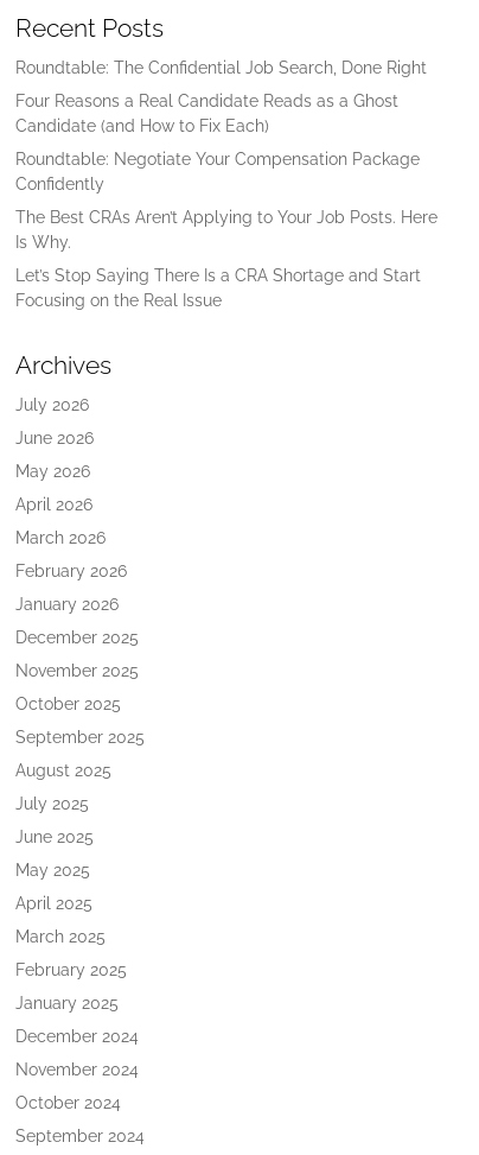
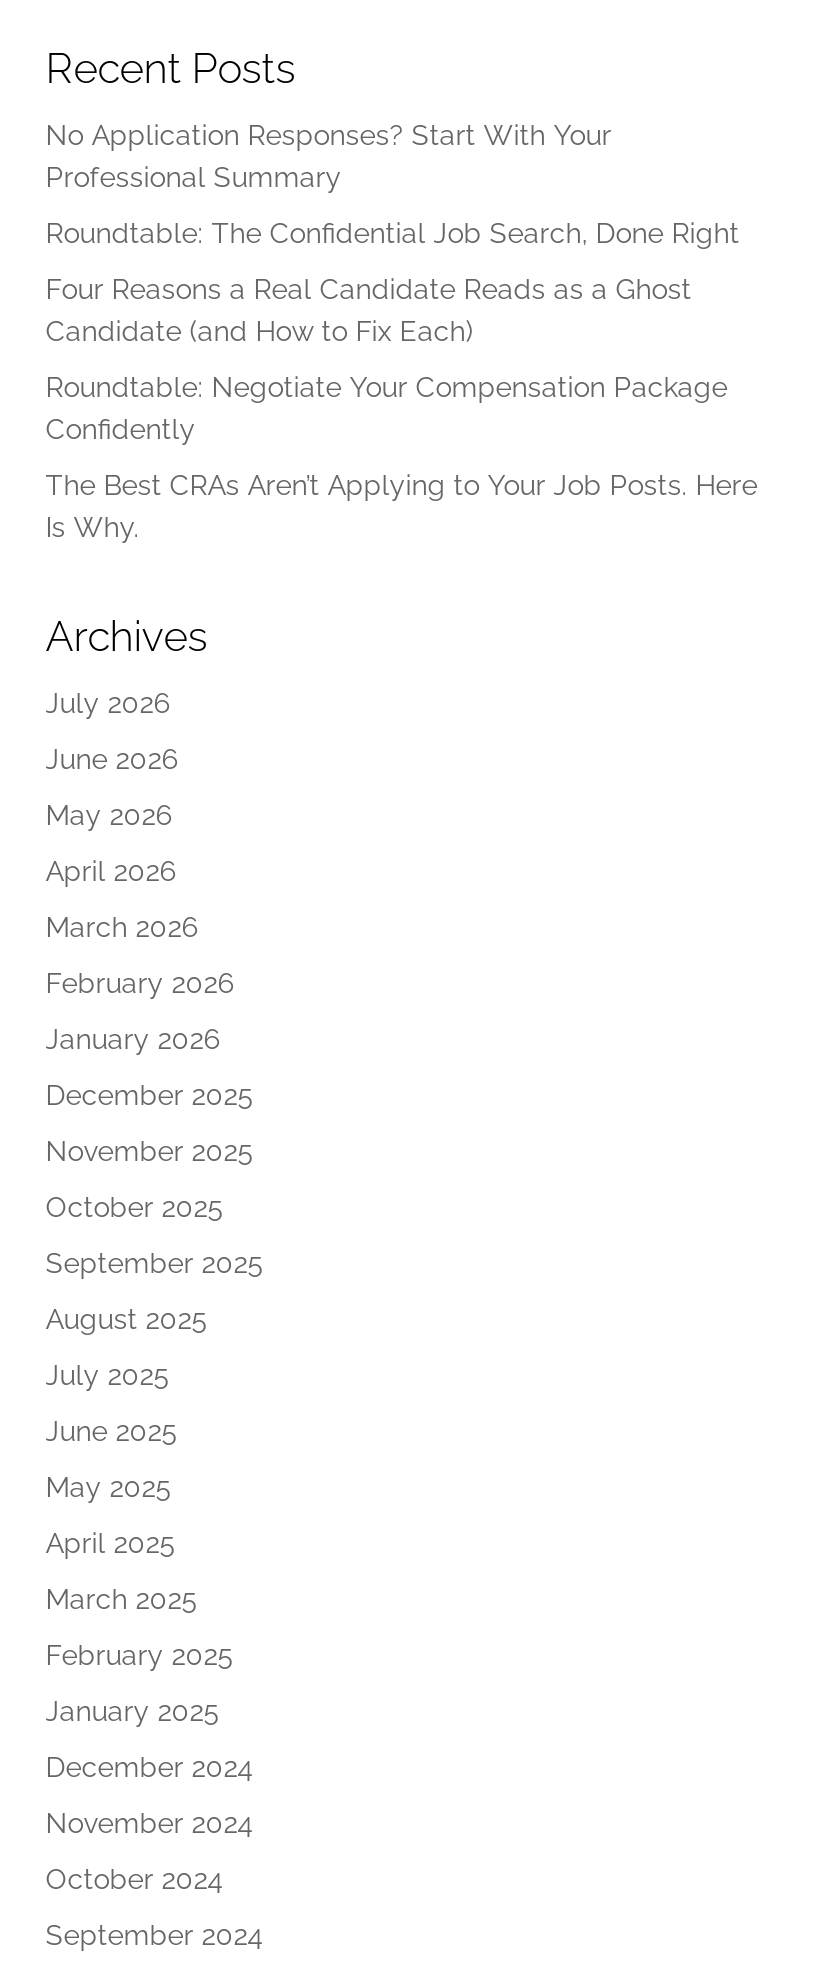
+ No Application Responses? Start With Your
+ Professional Summary

moved down: Roundtable: The Confidential Job Search, Done Right | Four Reasons a Real Candidate Reads as a Ghost | Candidate (and How to Fix Each) | Roundtable: Negotiate Your Compensation Package | Confidently | The Best CRAs Aren’t Applying to Your Job Posts. Here | Is Why.

- Let’s Stop Saying There Is a CRA Shortage and Start
- Focusing on the Real Issue
